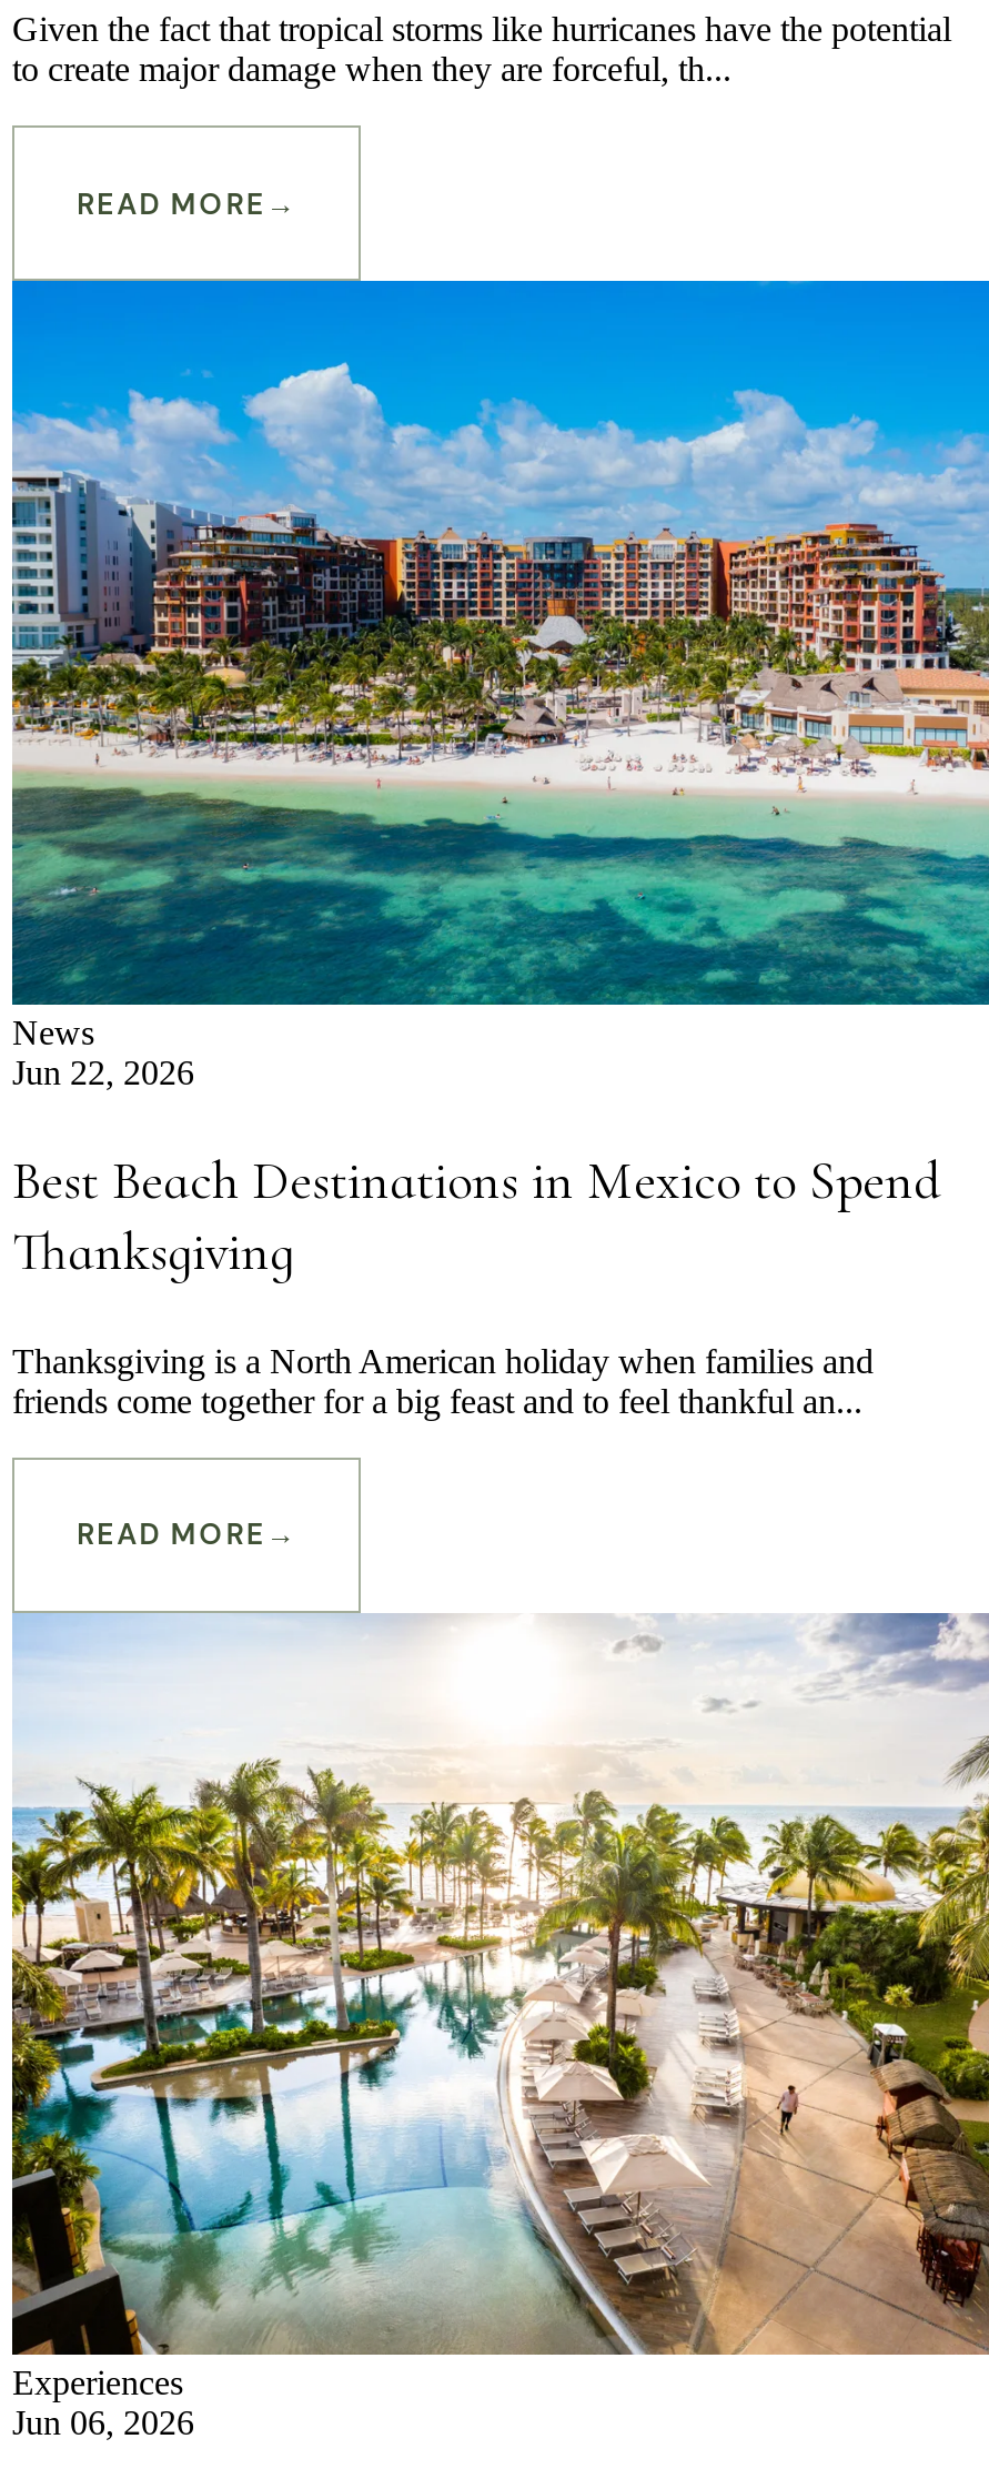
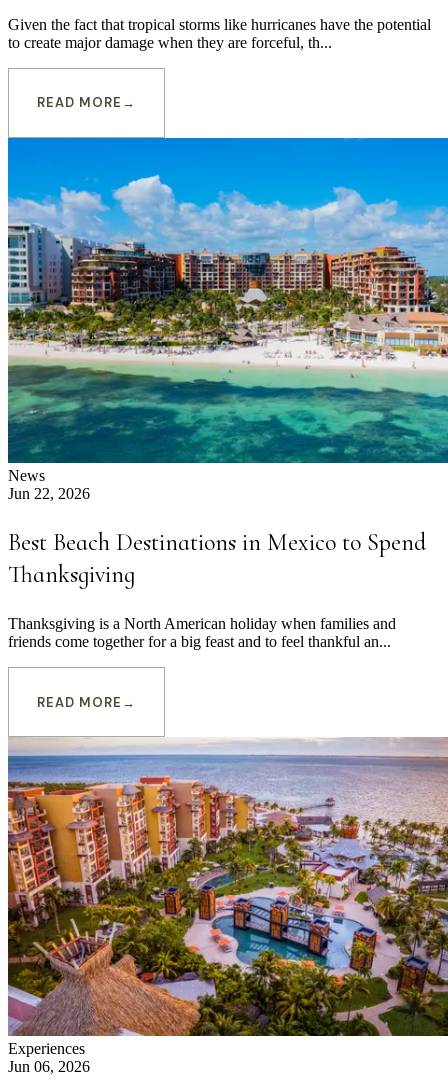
- [image]
+ [image]
